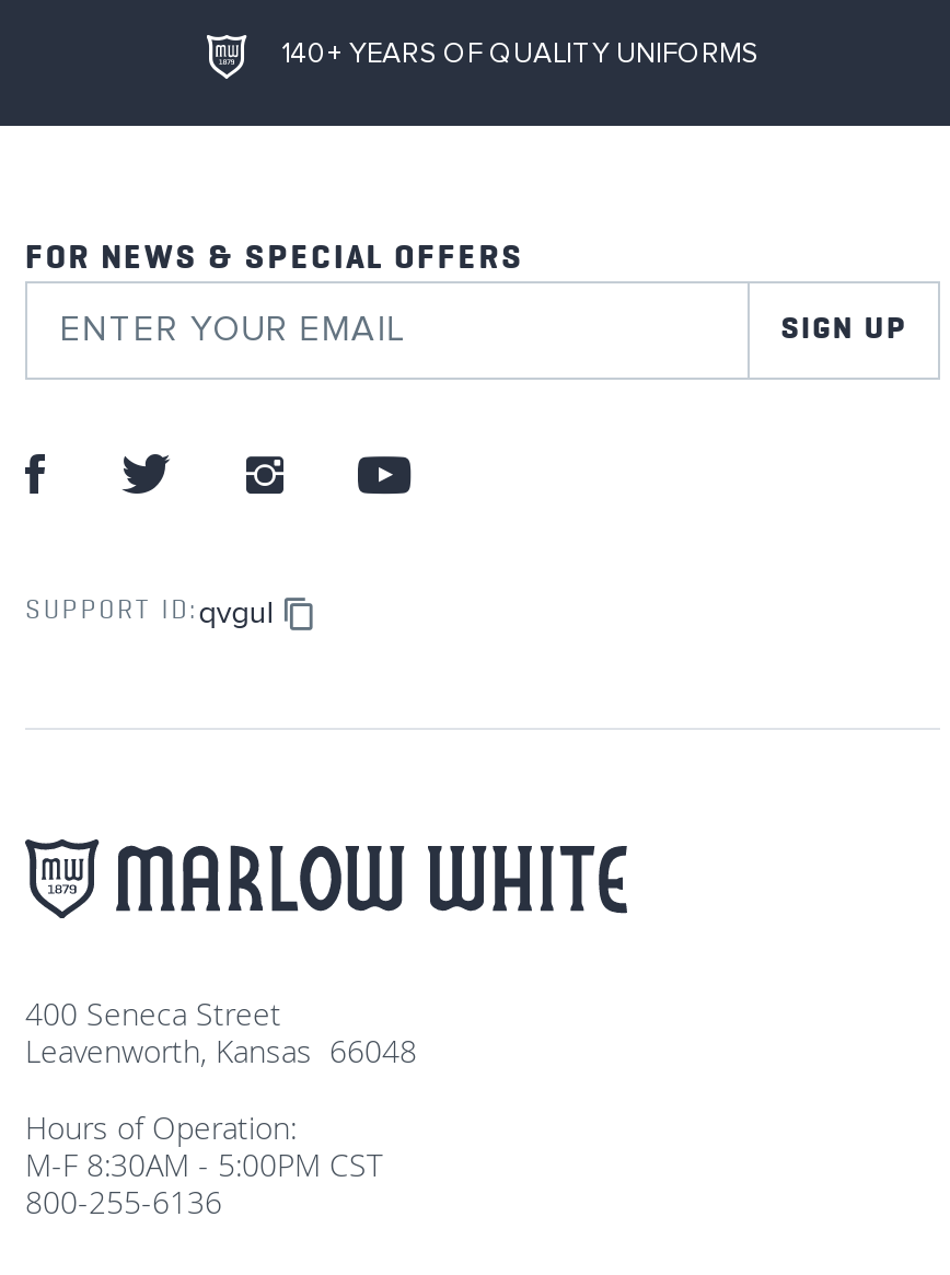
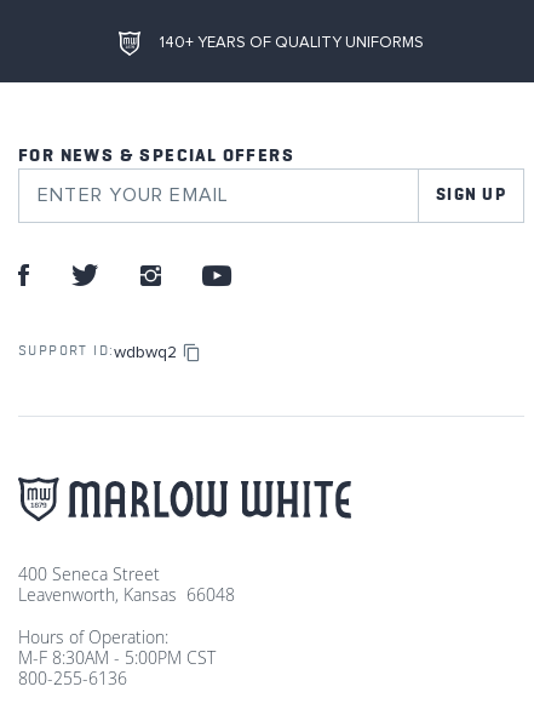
- SUPPORT ID: qvgul
+ SUPPORT ID: wdbwq2
